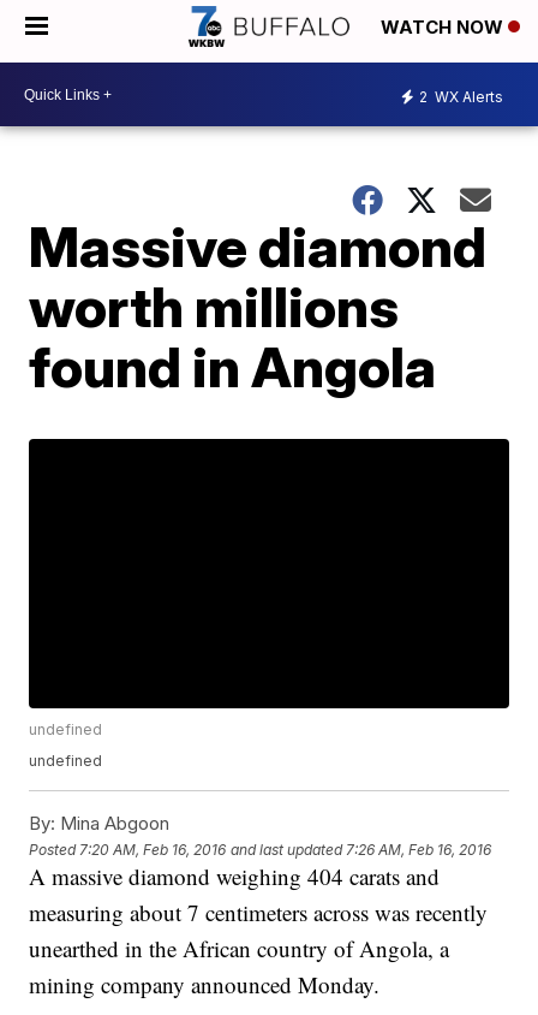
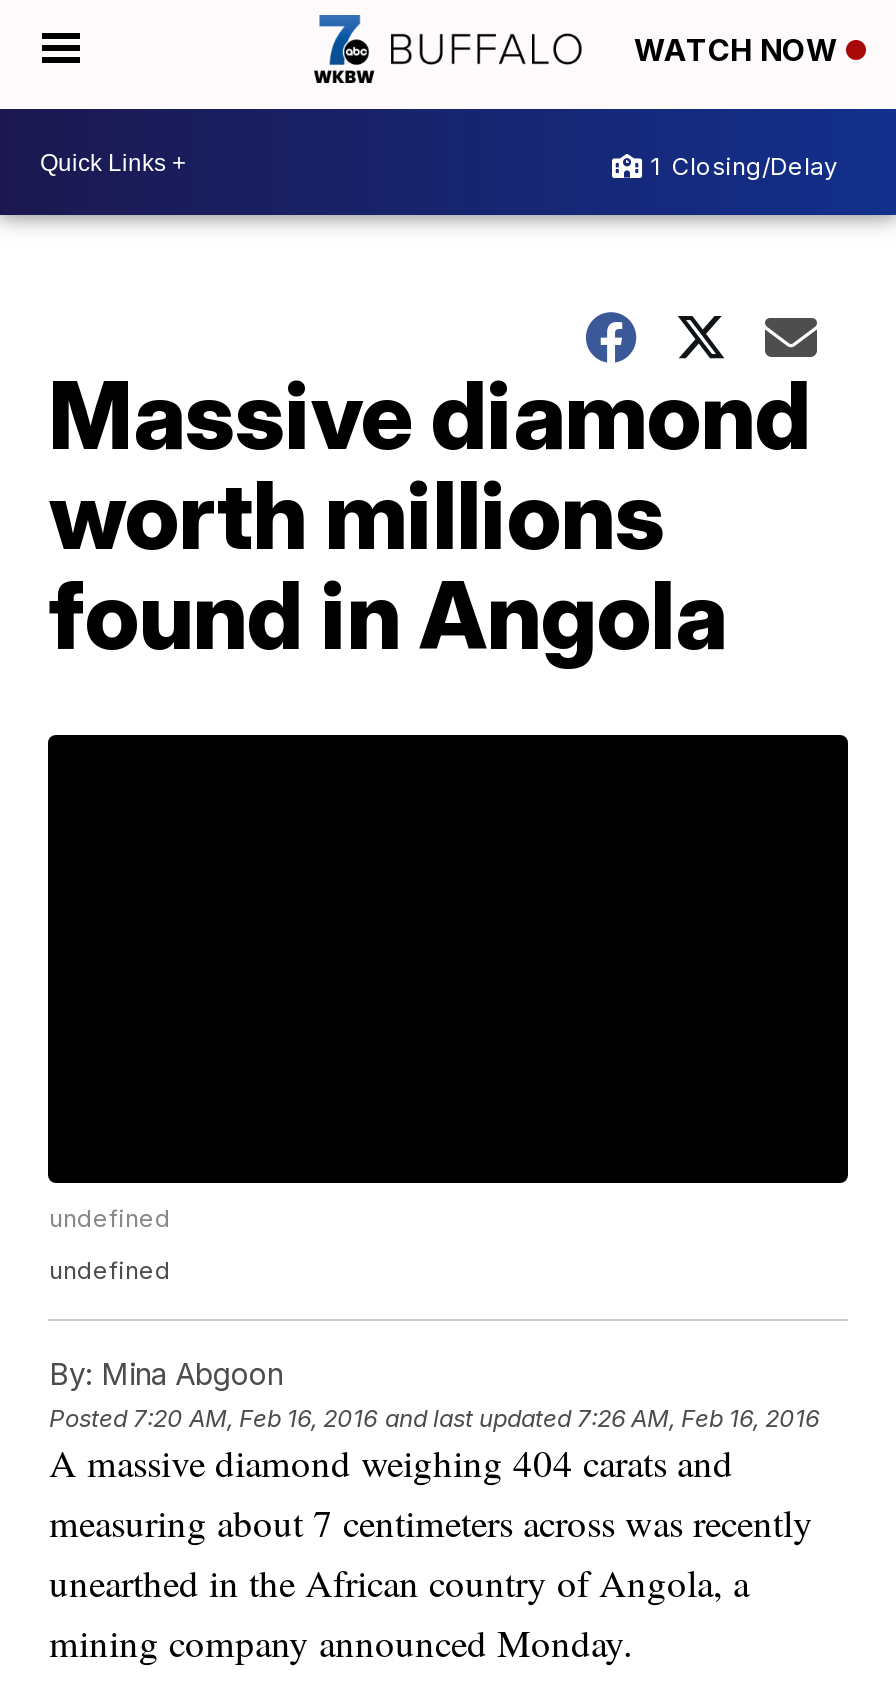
- 2 WX Alerts
+ 1 Closing/Delay
